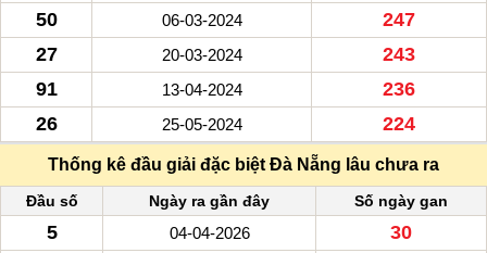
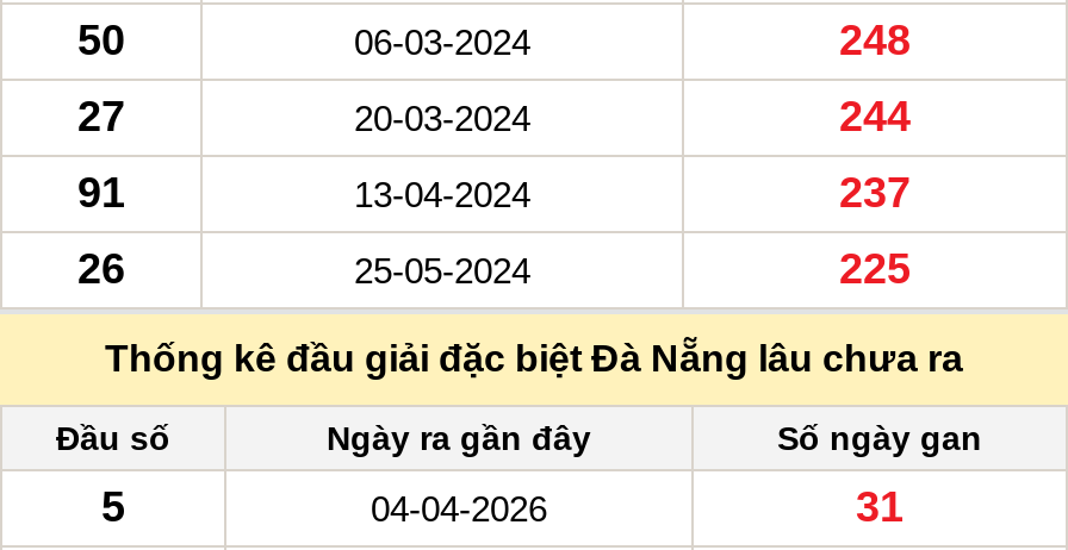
- 247
+ 248

- 243
+ 244

- 236
+ 237

- 224
+ 225

- 30
+ 31
